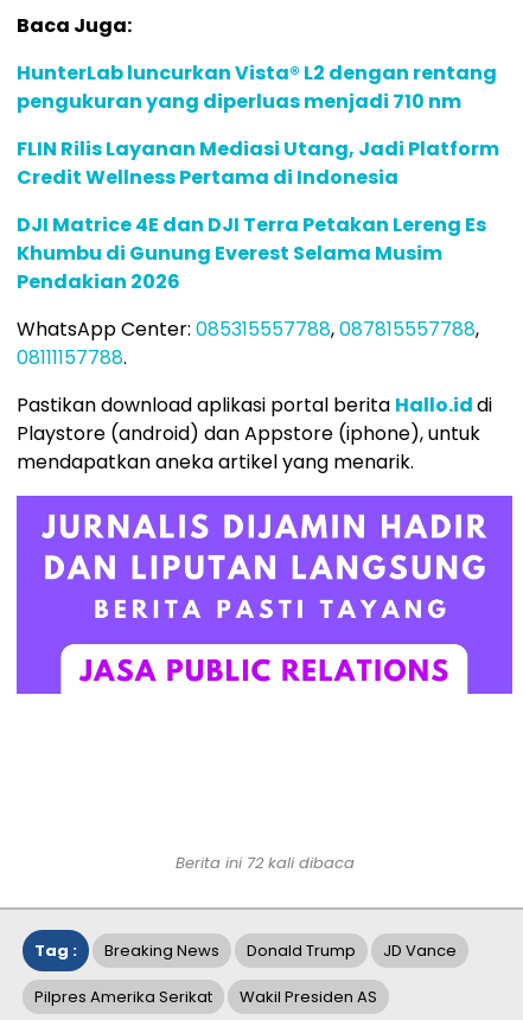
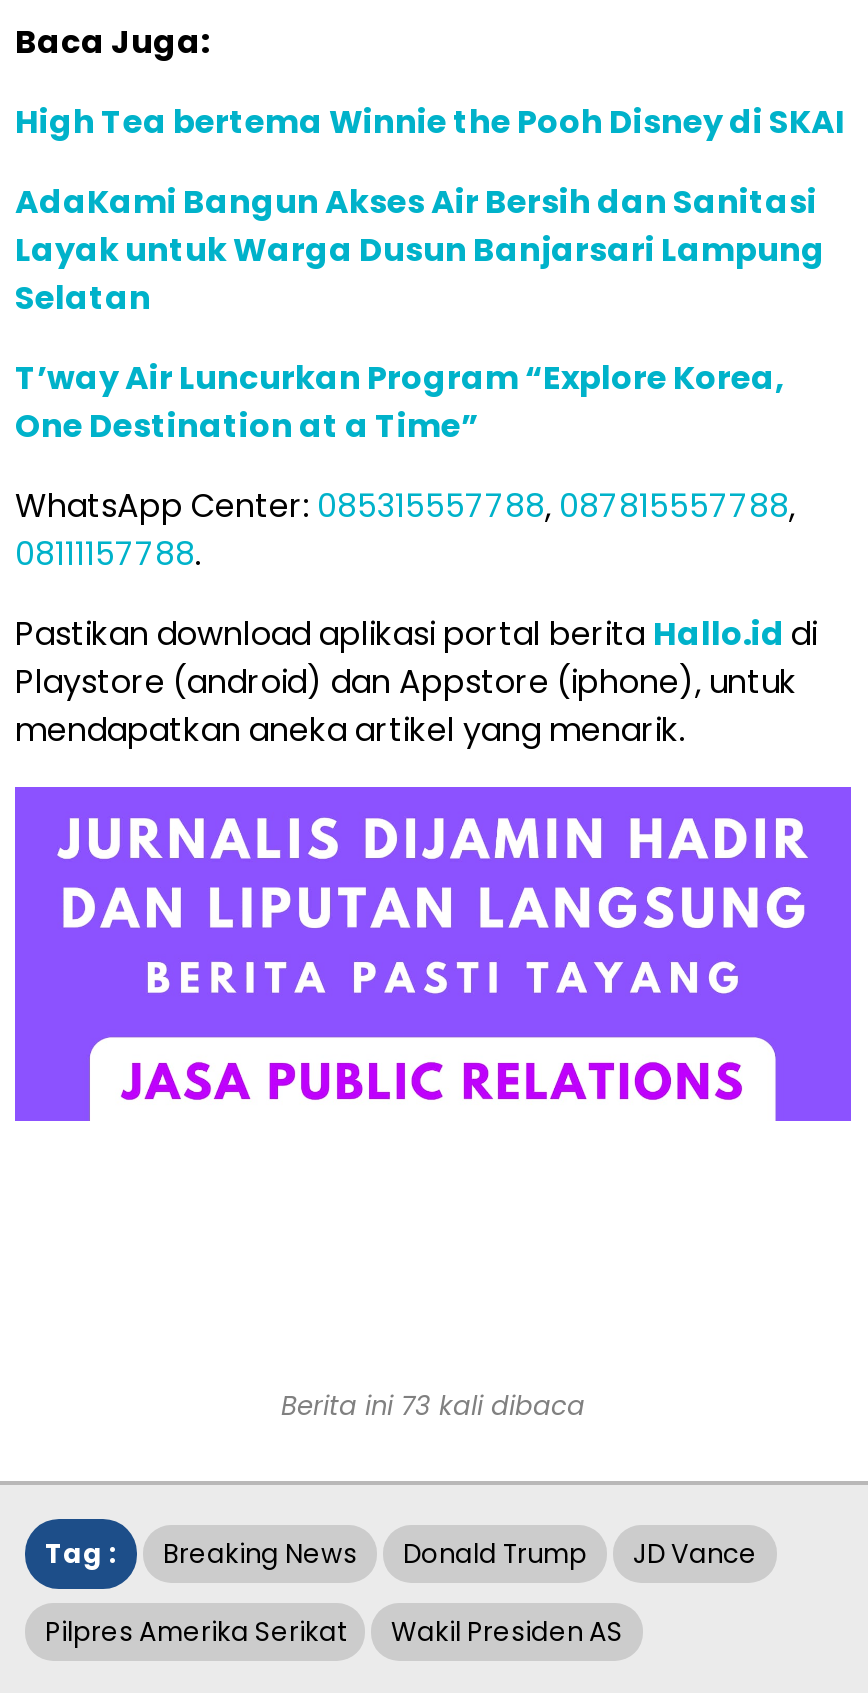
- HunterLab luncurkan Vista® L2 dengan rentang
- pengukuran yang diperluas menjadi 710 nm
+ High Tea bertema Winnie the Pooh Disney di SKAI

- FLIN Rilis Layanan Mediasi Utang, Jadi Platform
- Credit Wellness Pertama di Indonesia
+ AdaKami Bangun Akses Air Bersih dan Sanitasi
+ Layak untuk Warga Dusun Banjarsari Lampung
+ Selatan

- DJI Matrice 4E dan DJI Terra Petakan Lereng Es
- Khumbu di Gunung Everest Selama Musim
- Pendakian 2026
+ T’way Air Luncurkan Program “Explore Korea,
+ One Destination at a Time”

- Berita ini 72 kali dibaca
+ Berita ini 73 kali dibaca
